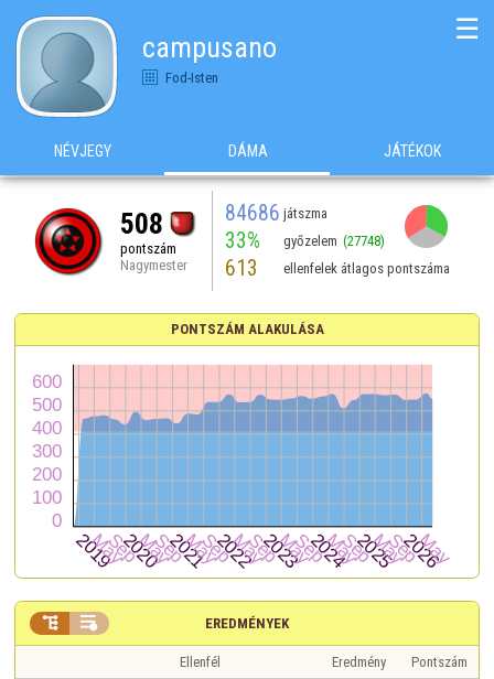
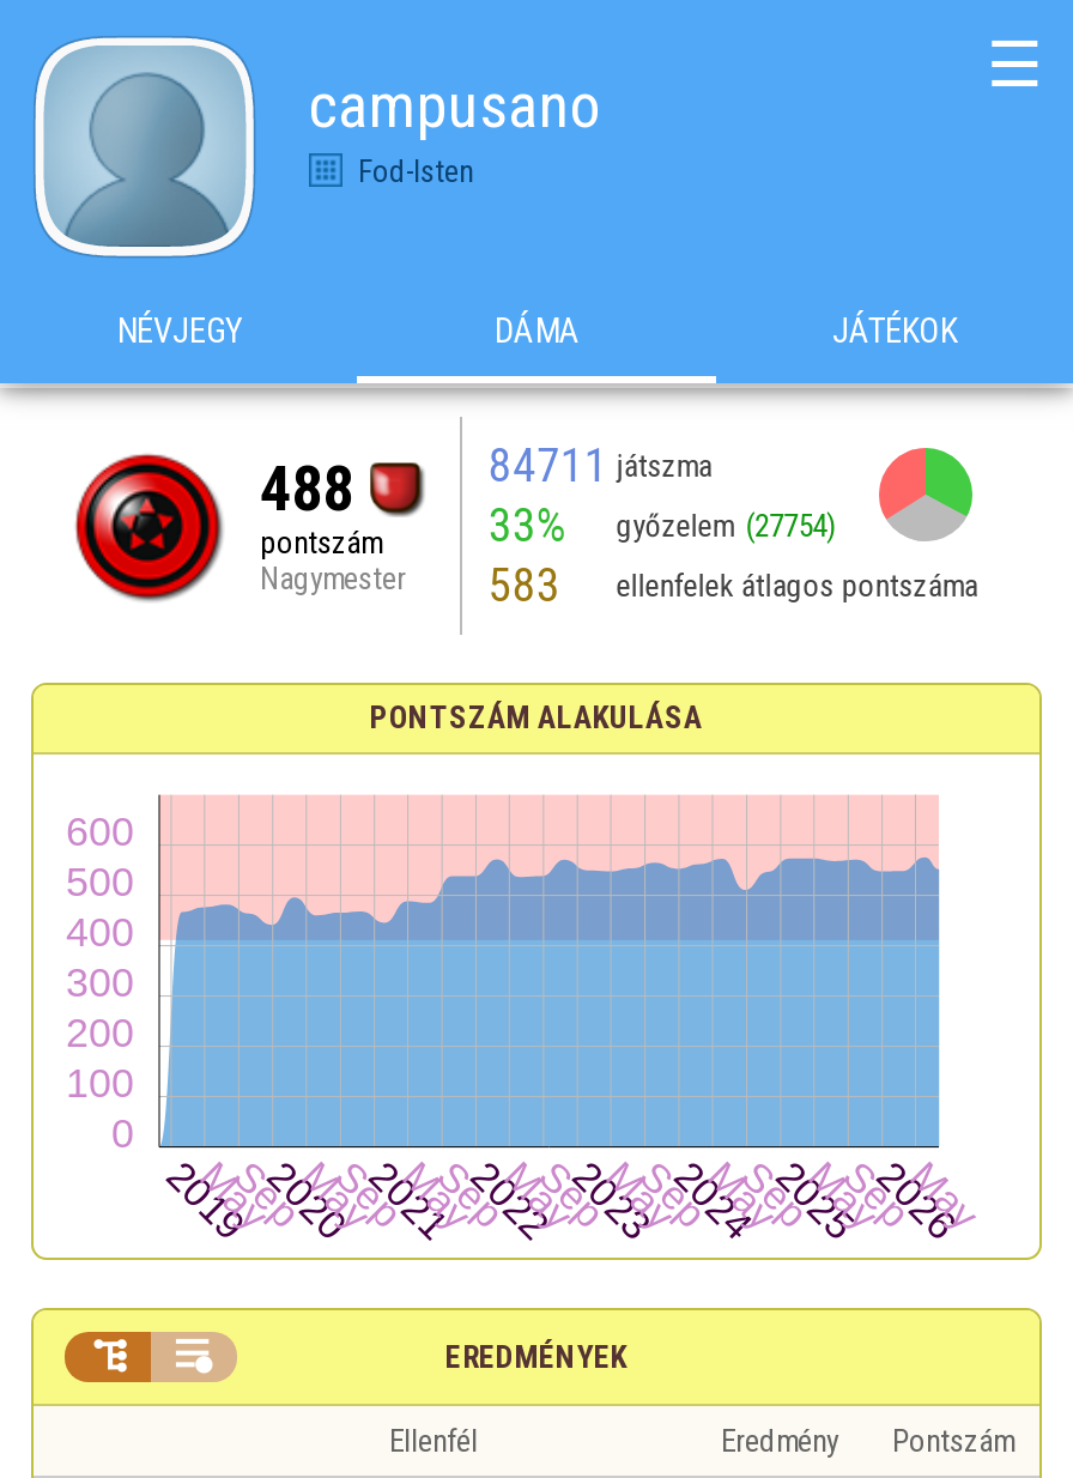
- 84686 játszma
+ 84711 játszma

- 508
+ 488

- 33% győzelem (27748)
+ 33% győzelem (27754)

- 613 ellenfelek átlagos pontszáma
+ 583 ellenfelek átlagos pontszáma
